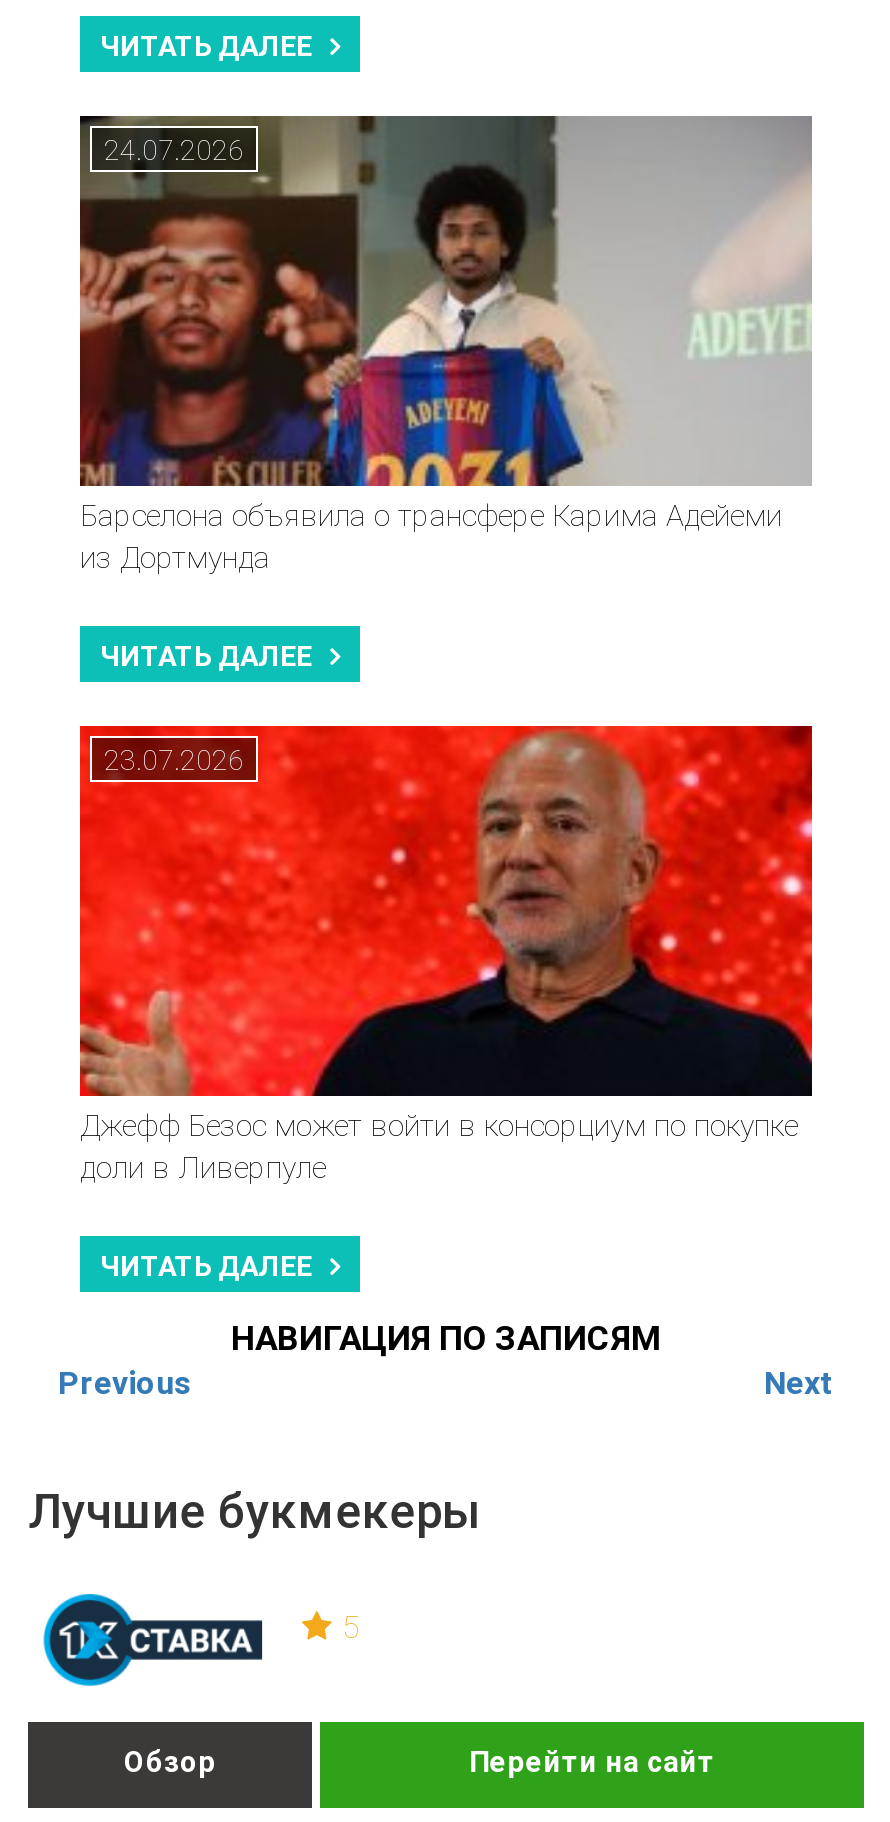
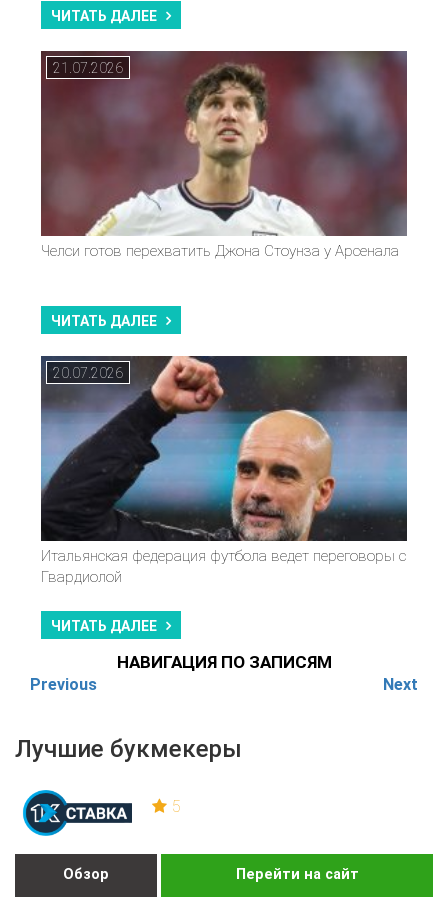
- [image]
- 24.07.2026
+ [image]
+ 21.07.2026

- Барселона объявила о трансфере Карима Адейеми
- из Дортмунда
+ Челси готов перехватить Джона Стоунза у Арсенала

- [image]
- 23.07.2026
+ [image]
+ 20.07.2026

- Джефф Безос может войти в консорциум по покупке
- доли в Ливерпуле
+ Итальянская федерация футбола ведет переговоры с
+ Гвардиолой
